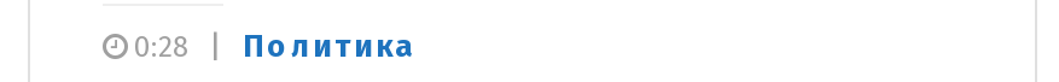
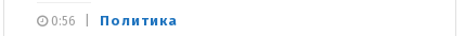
- 0:28 Политика
+ 0:56 Политика
